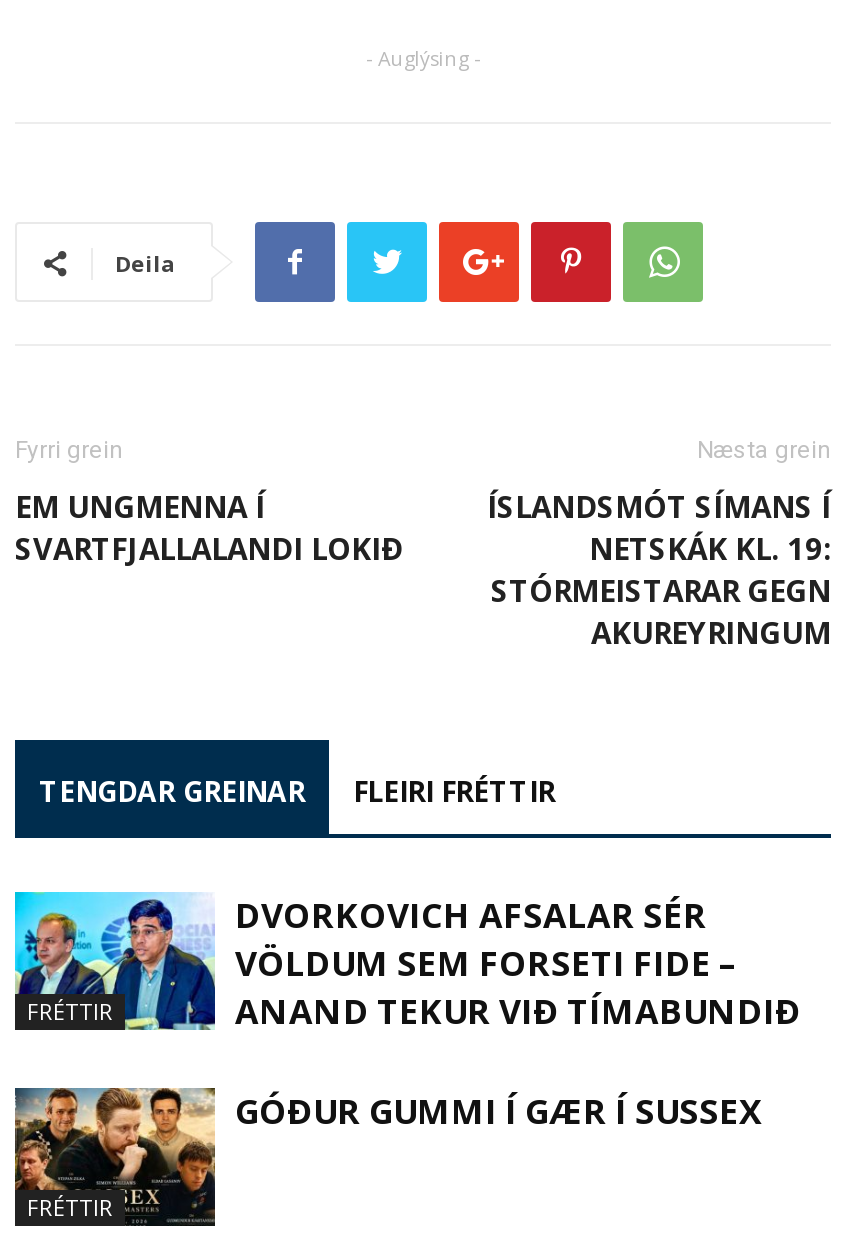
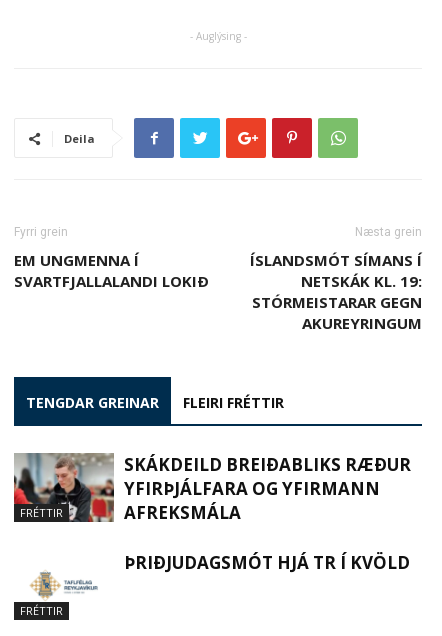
- [image]
- DVORKOVICH AFSALAR SÉR
- VÖLDUM SEM FORSETI FIDE –
- ANAND TEKUR VIÐ TÍMABUNDIÐ
+ [image]
+ SKÁKDEILD BREIÐABLIKS RÆÐUR
+ YFIRÞJÁLFARA OG YFIRMANN
+ AFREKSMÁLA

- [image]
- GÓÐUR GUMMI Í GÆR Í SUSSEX
+ [image]
+ ÞRIÐJUDAGSMÓT HJÁ TR Í KVÖLD
